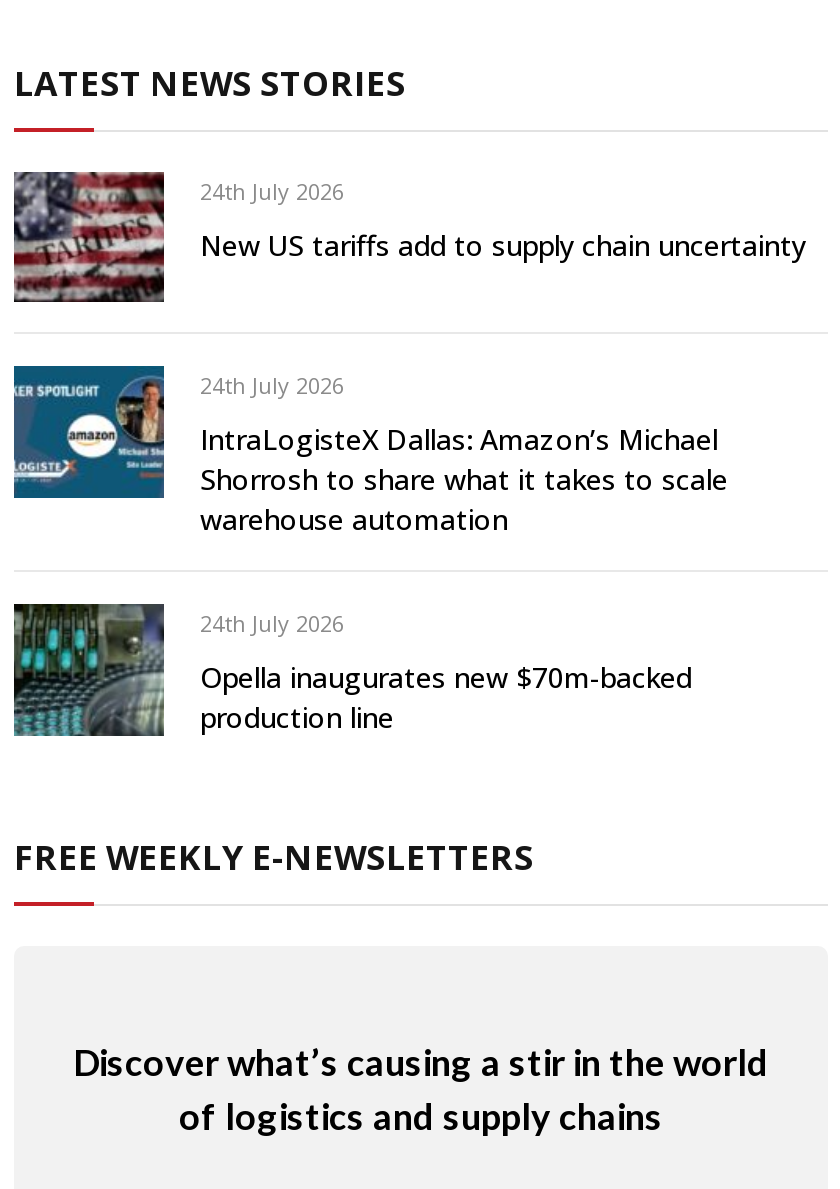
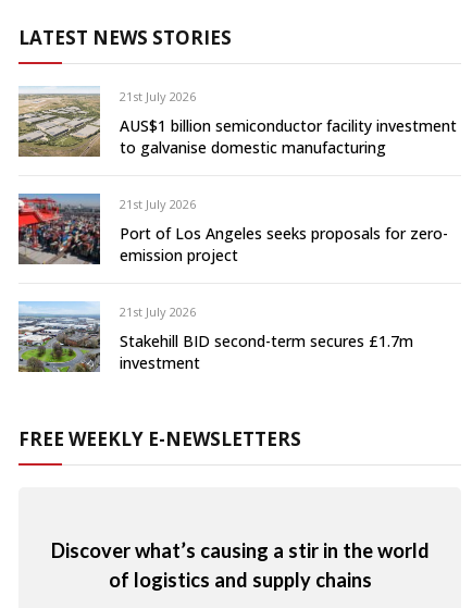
- [image]
- 24th July 2026
+ [image]
+ 21st July 2026

- New US tariffs add to supply chain uncertainty
+ AUS$1 billion semiconductor facility investment
+ to galvanise domestic manufacturing

- [image]
- 24th July 2026
+ [image]
+ 21st July 2026

- IntraLogisteX Dallas: Amazon’s Michael
- Shorrosh to share what it takes to scale
- warehouse automation
+ Port of Los Angeles seeks proposals for zero-
+ emission project

- [image]
- 24th July 2026
+ [image]
+ 21st July 2026

- Opella inaugurates new $70m-backed
- production line
+ Stakehill BID second-term secures £1.7m
+ investment
